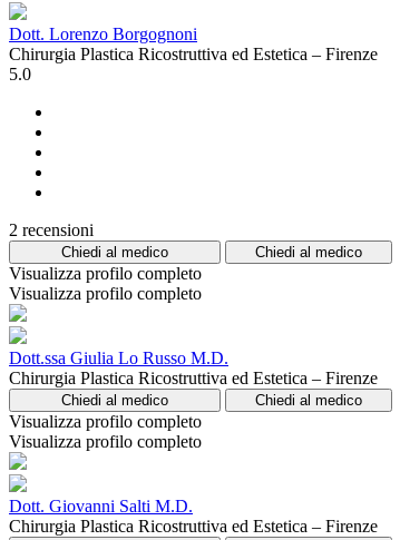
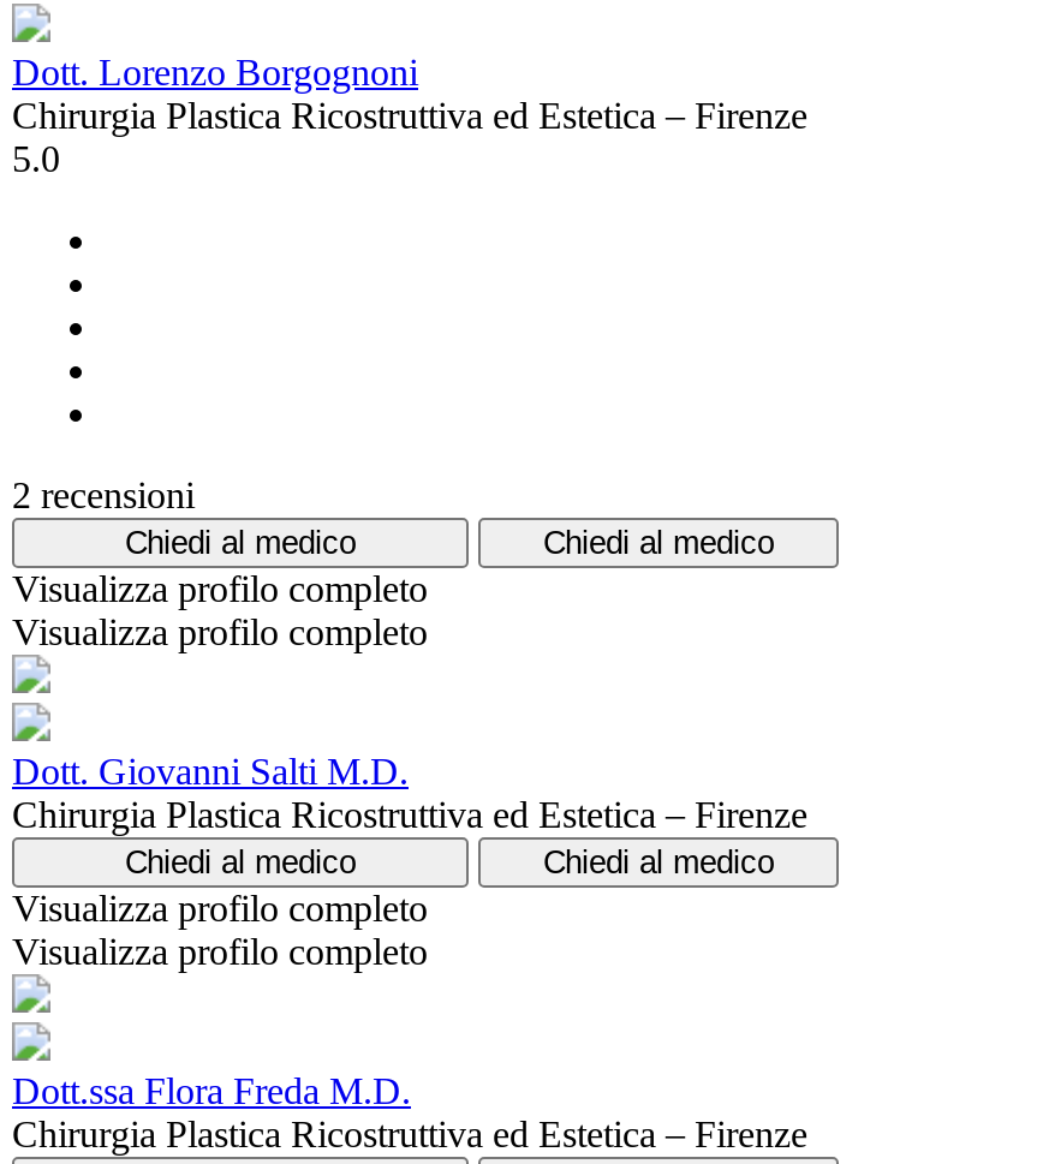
- Dott.ssa Giulia Lo Russo M.D.

+ Dott.ssa Flora Freda M.D.

moved up: Dott. Giovanni Salti M.D.
